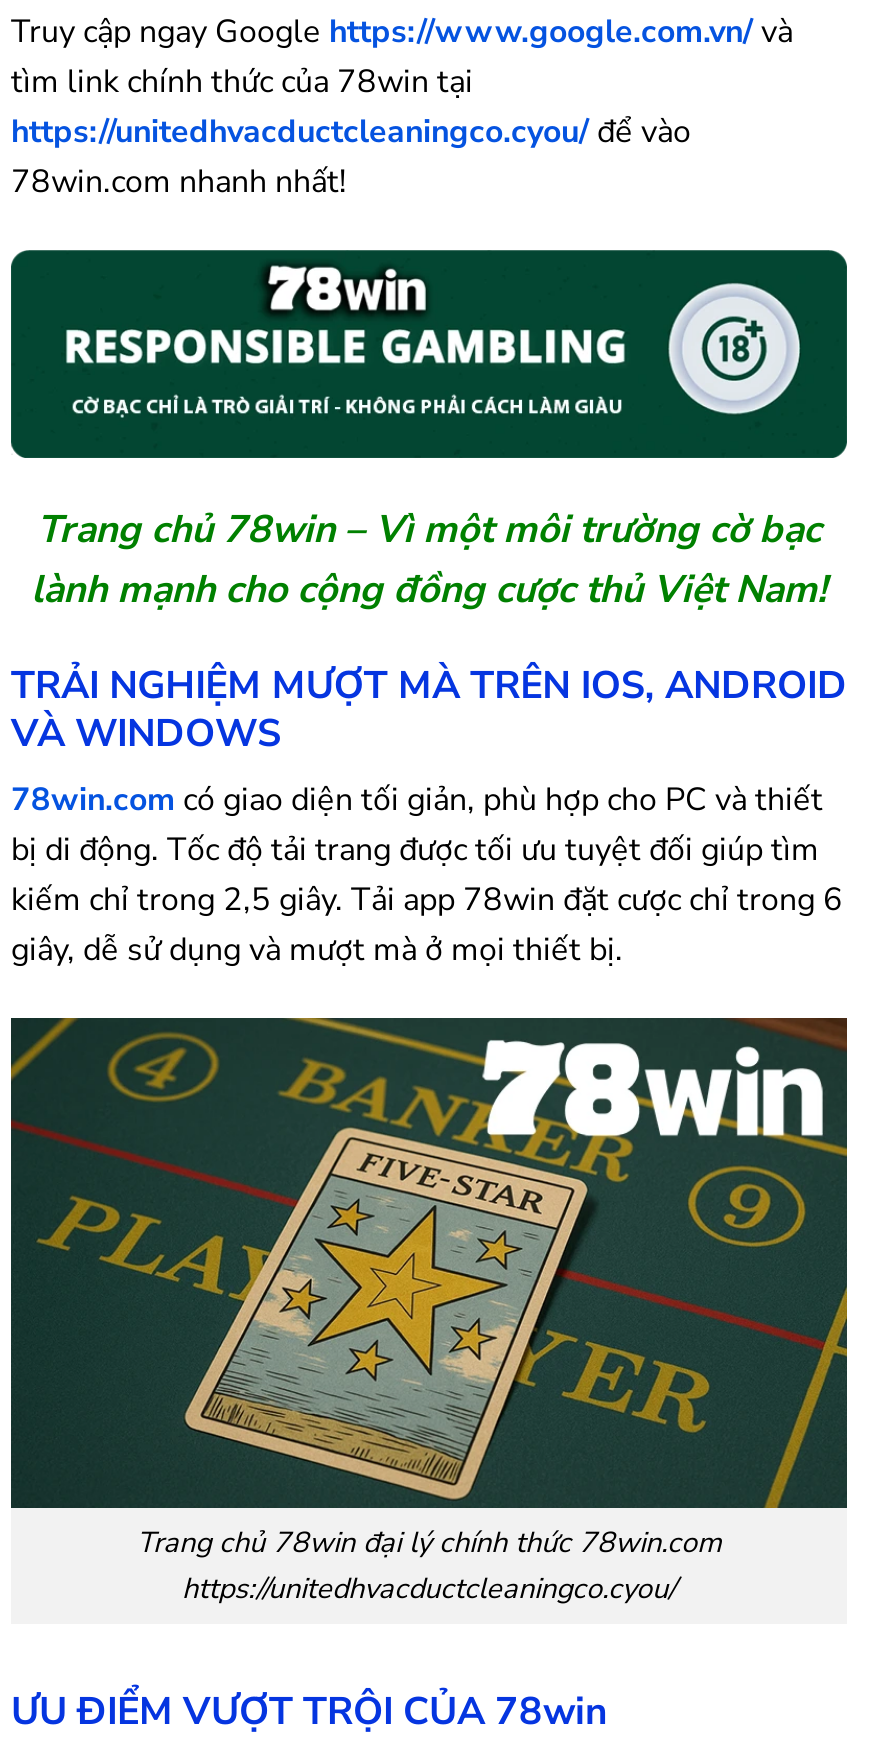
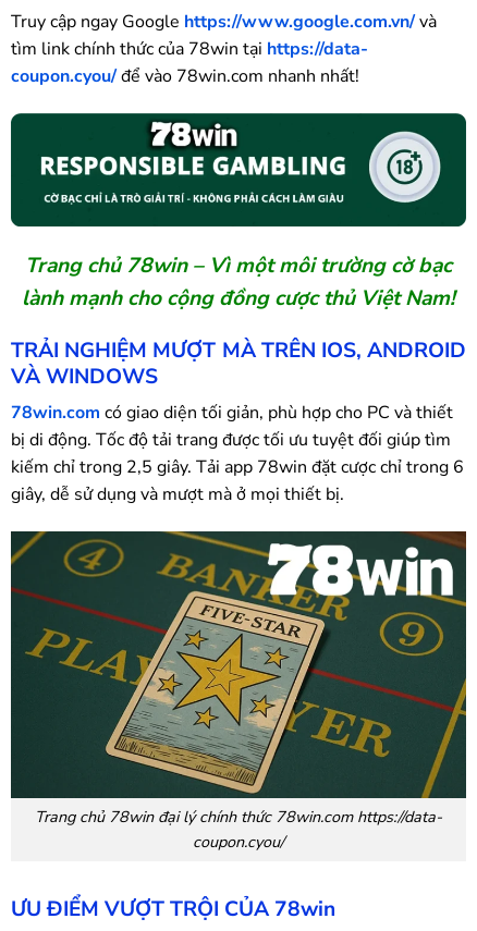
- tìm link chính thức của 78win tại
- https://unitedhvacductcleaningco.cyou/ để vào
- 78win.com nhanh nhất!
+ tìm link chính thức của 78win tại https://data-
+ coupon.cyou/ để vào 78win.com nhanh nhất!

- Trang chủ 78win đại lý chính thức 78win.com
- https://unitedhvacductcleaningco.cyou/
+ Trang chủ 78win đại lý chính thức 78win.com https://data-
+ coupon.cyou/
